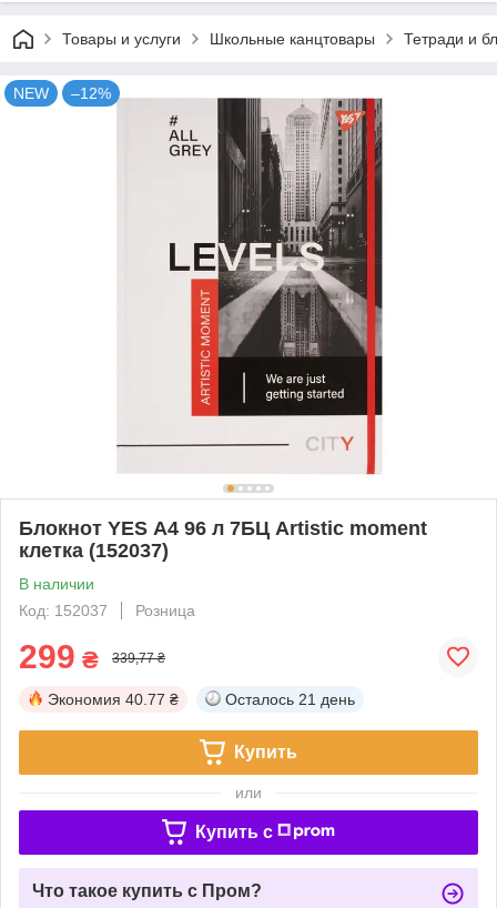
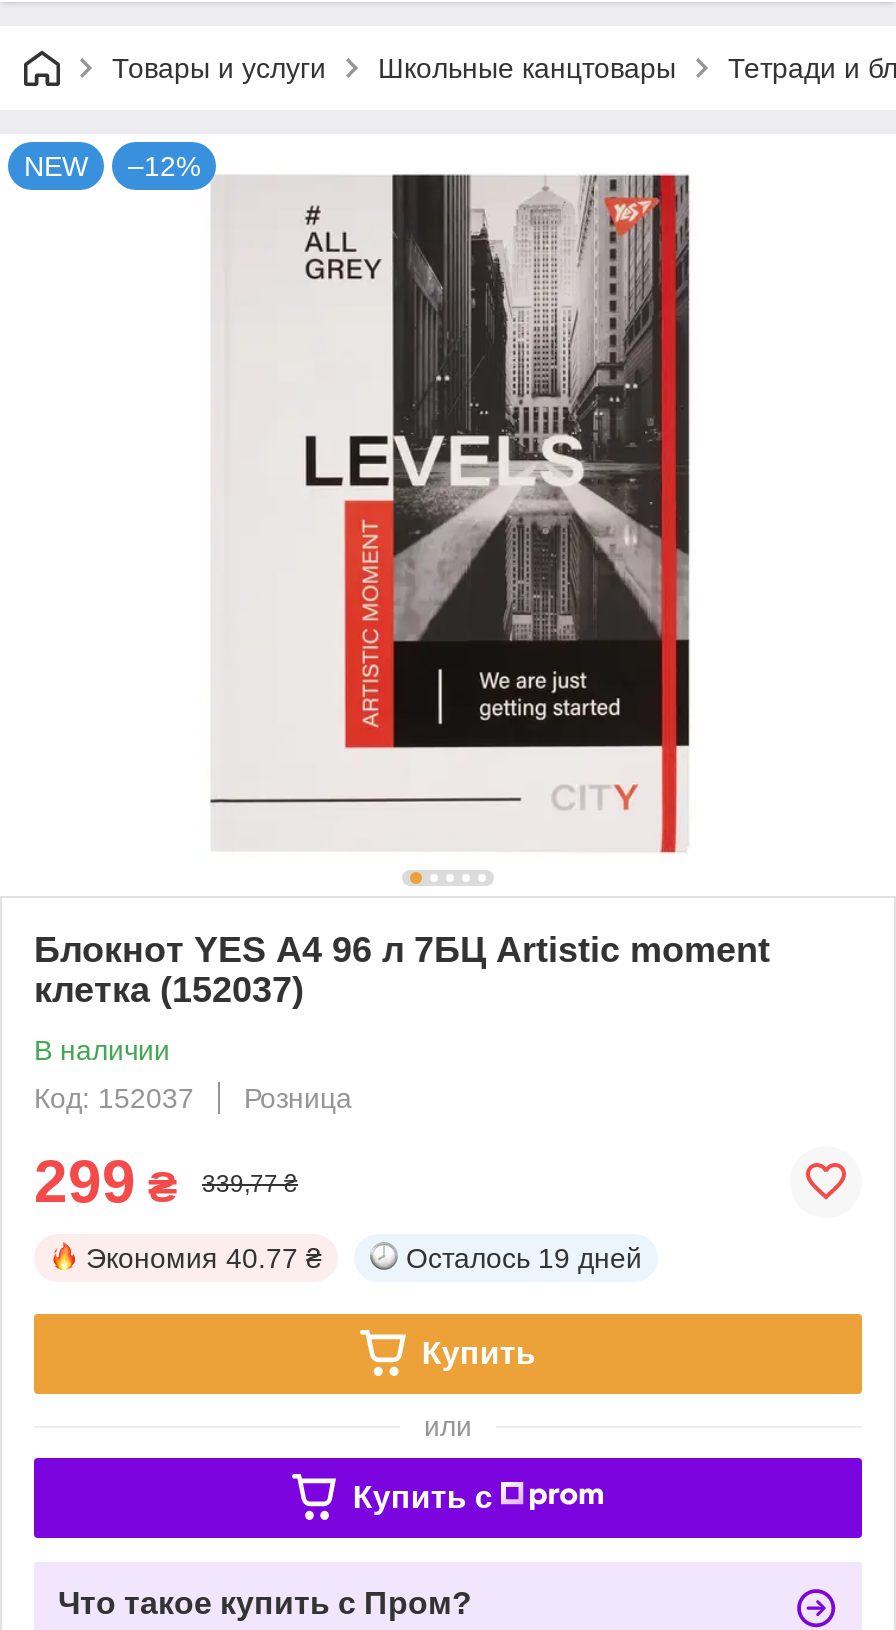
- Осталось 21 день
+ Осталось 19 дней
